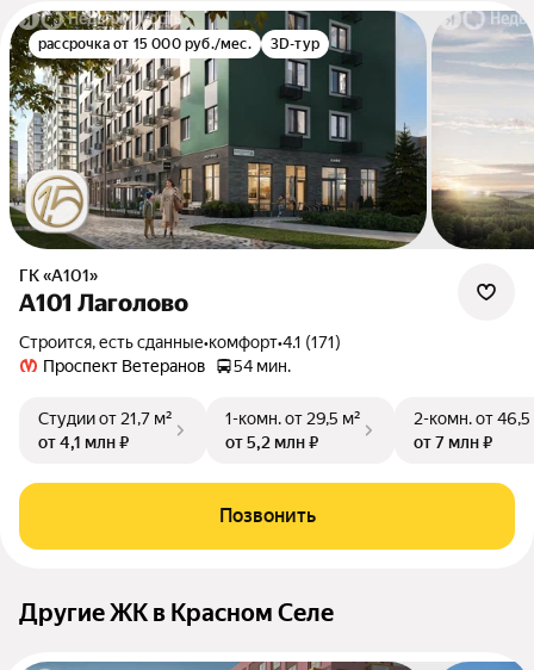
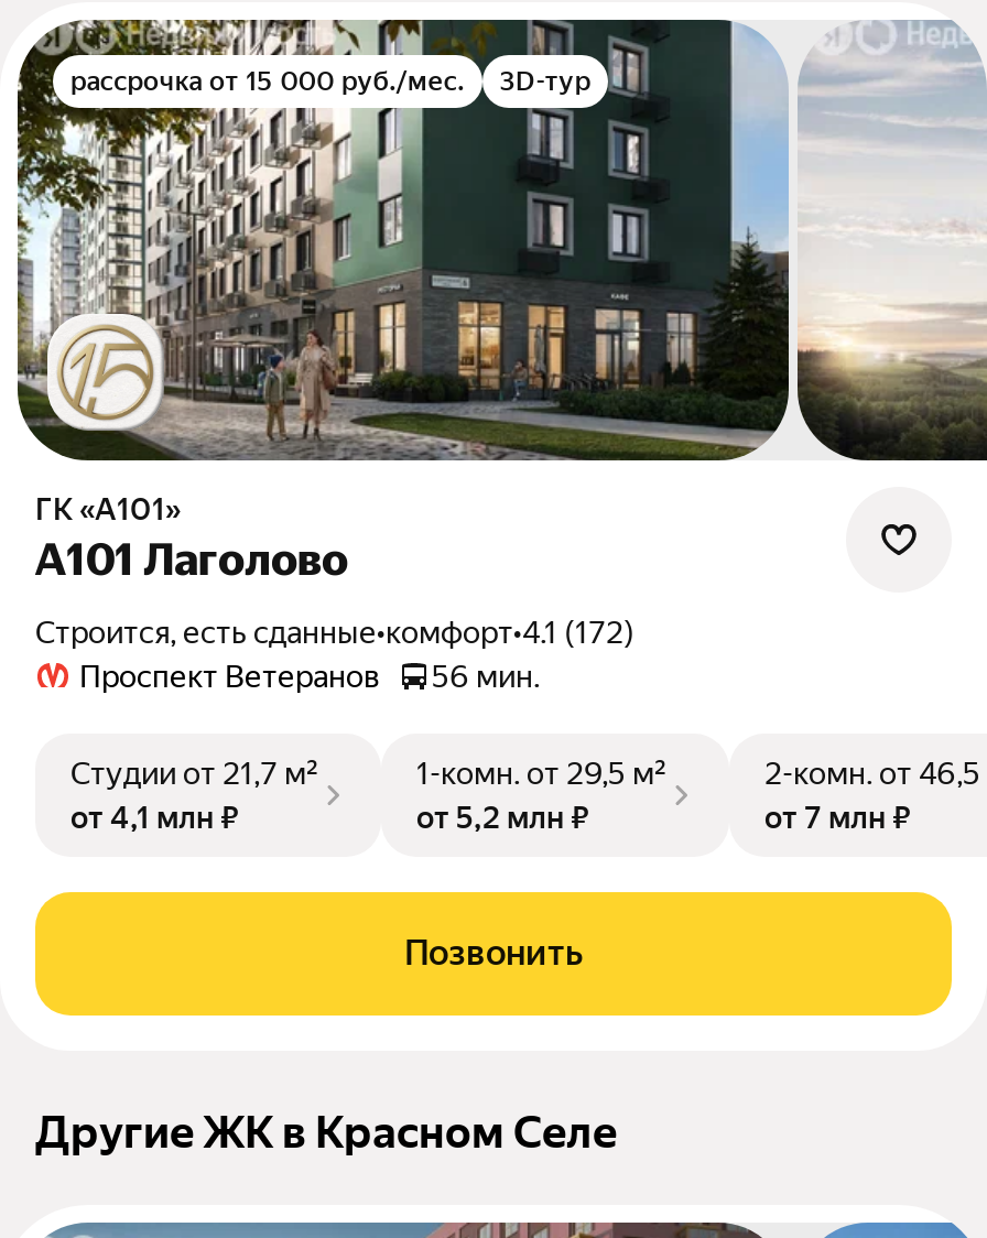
- Строится, есть сданные•комфорт•4.1 (171)
+ Строится, есть сданные•комфорт•4.1 (172)

- Проспект Ветеранов 54 мин.
+ Проспект Ветеранов 56 мин.
